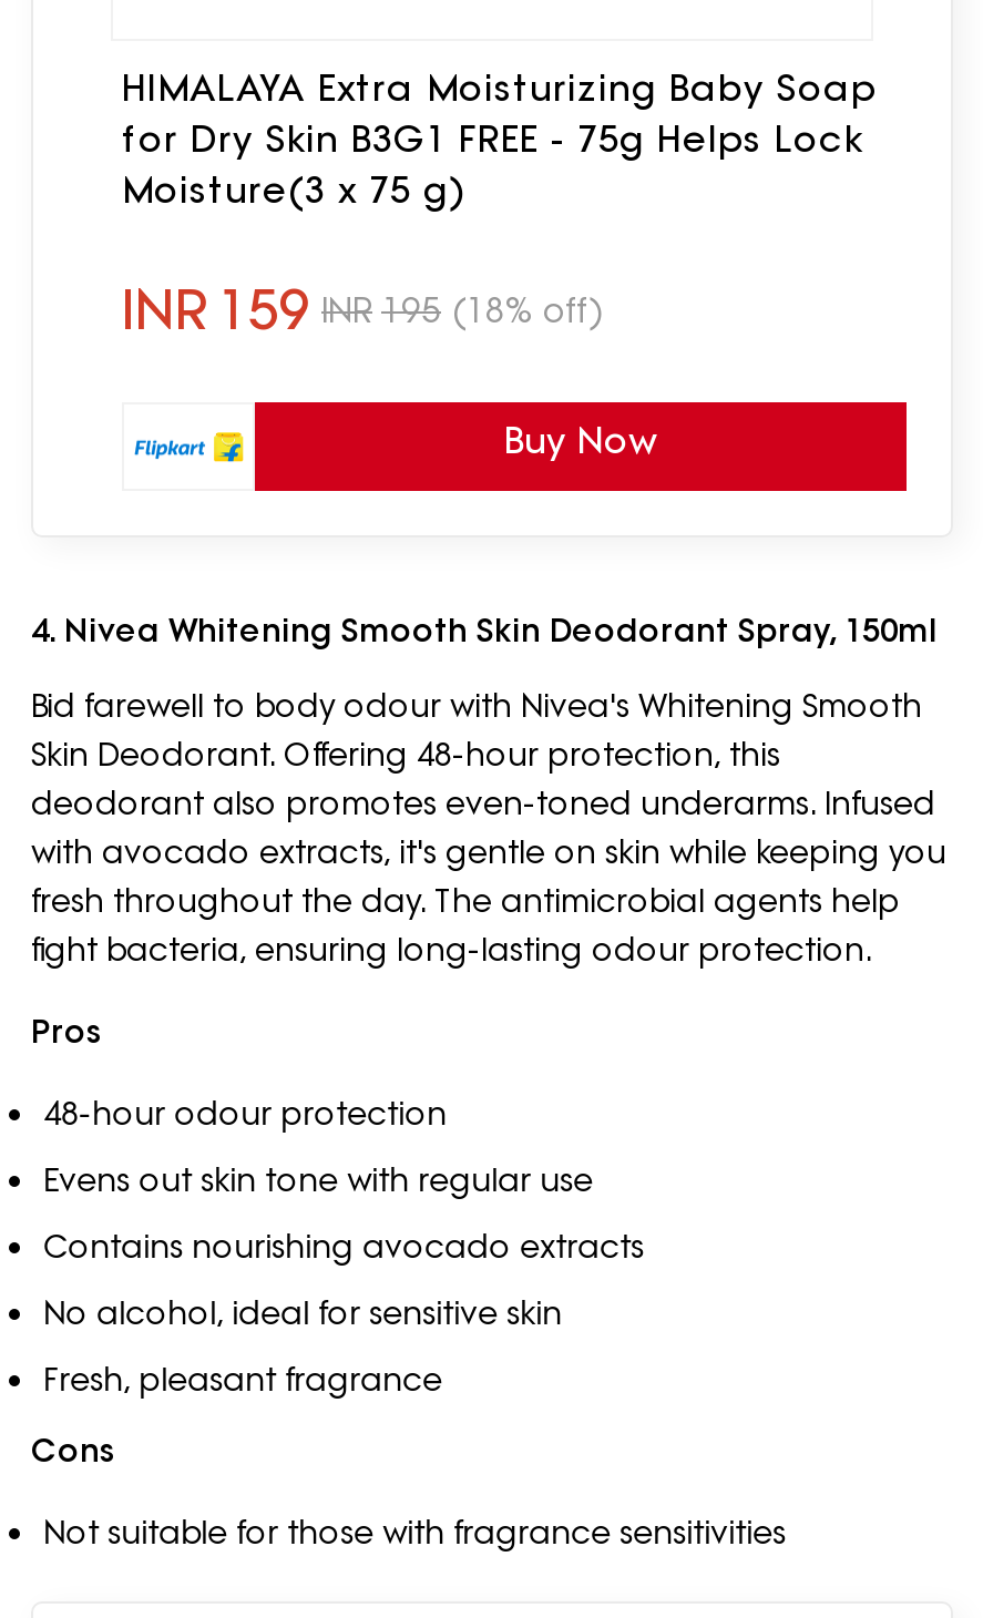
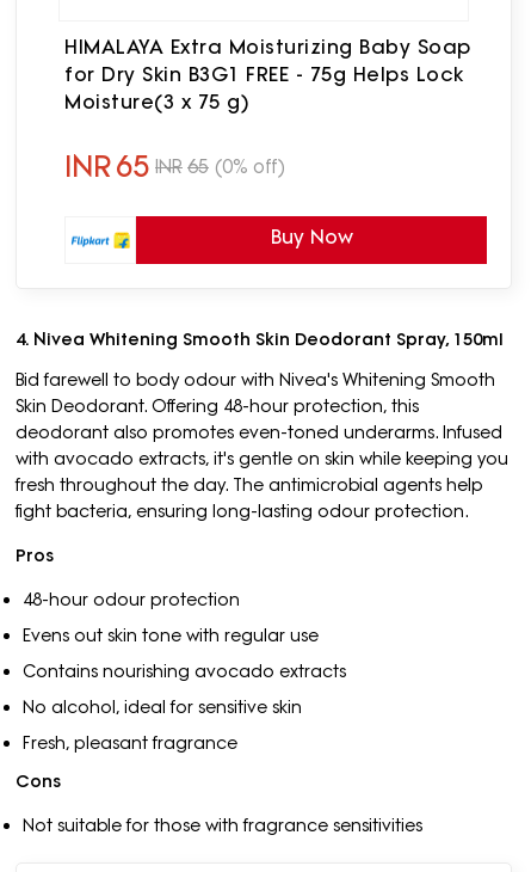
- INR 159 INR 195 (18% off)
+ INR 65 INR 65 (0% off)
